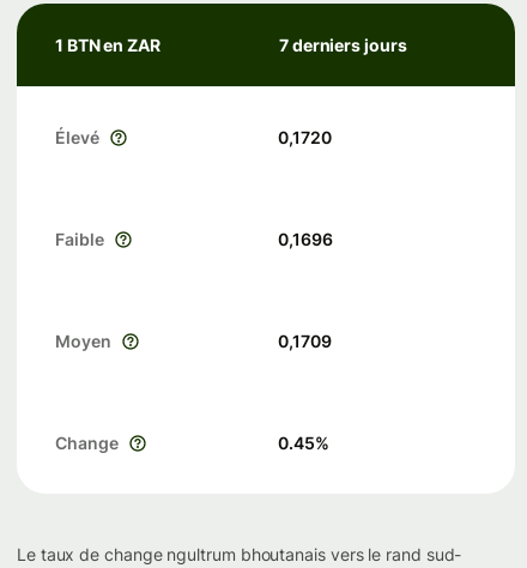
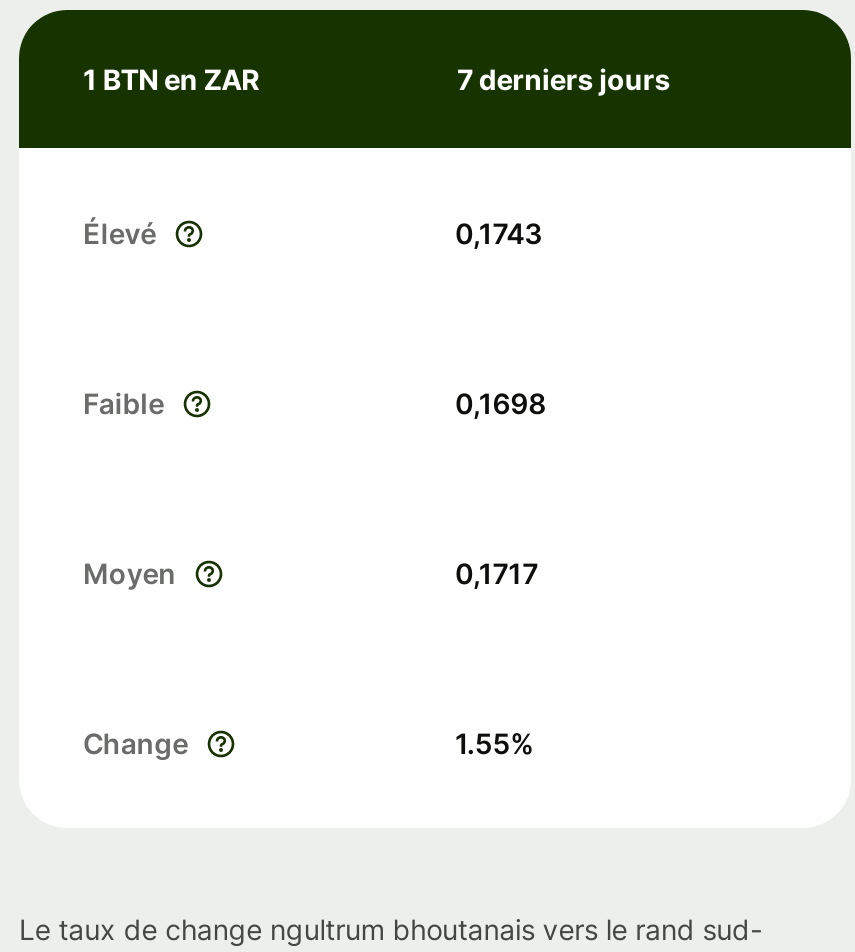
- 0,1720
+ 0,1743

- 0,1696
+ 0,1698

- 0,1709
+ 0,1717

- 0.45%
+ 1.55%
